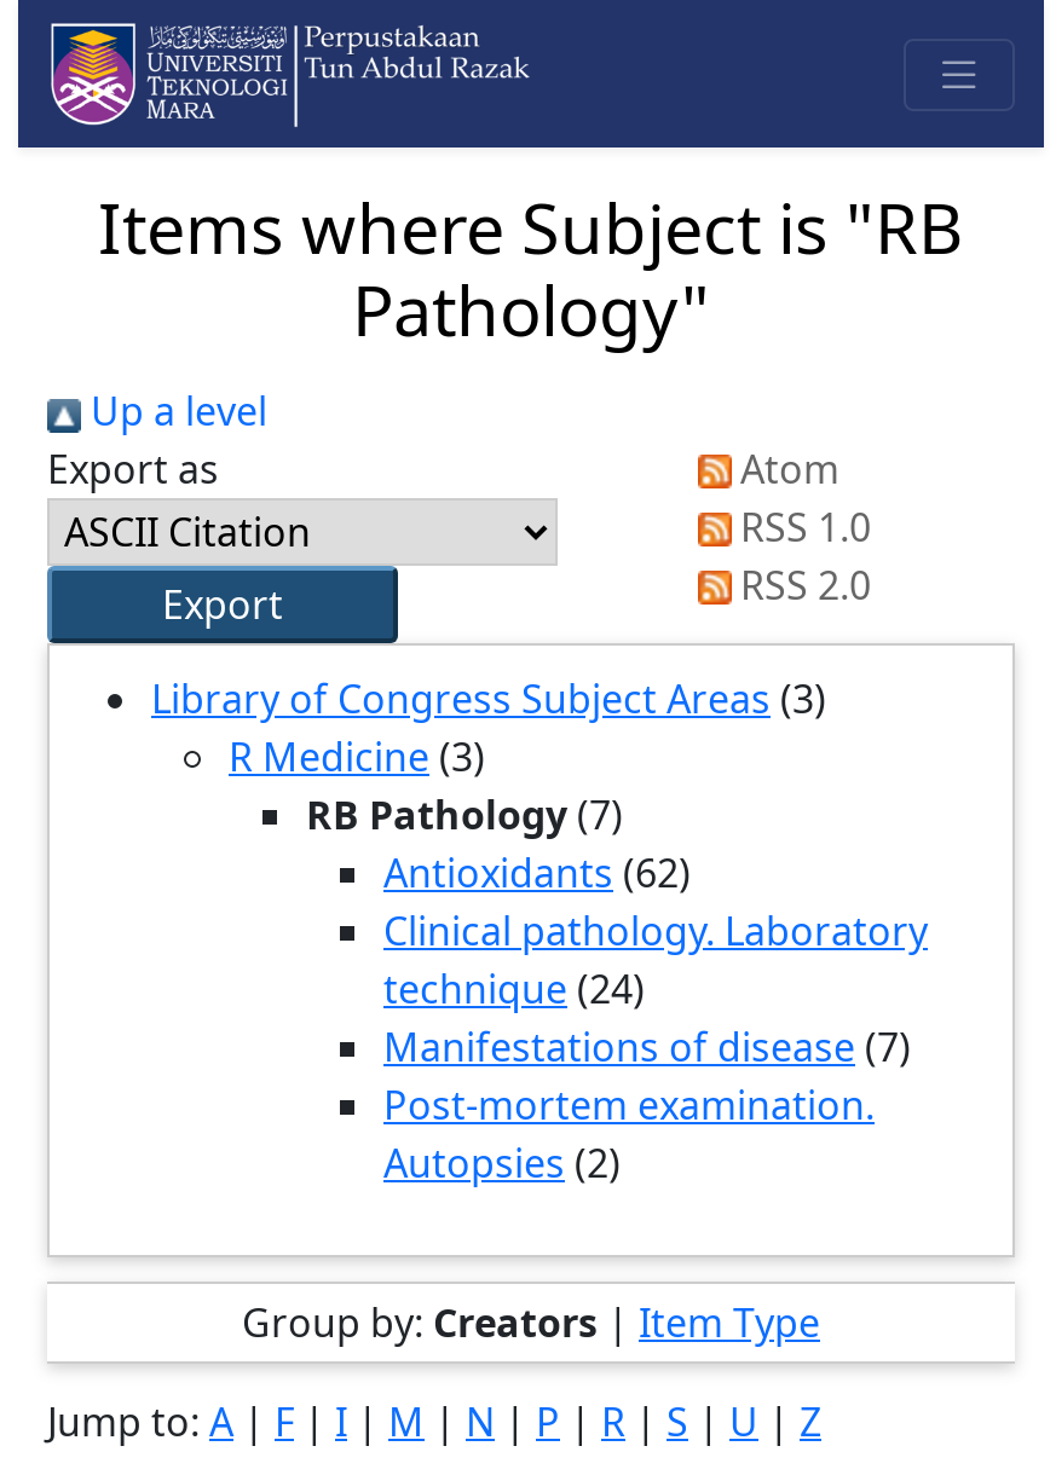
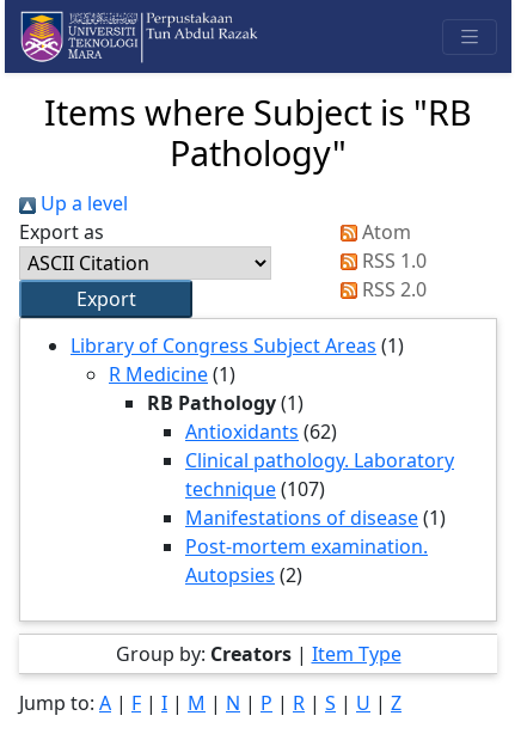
- Library of Congress Subject Areas (3)
+ Library of Congress Subject Areas (1)

- R Medicine (3)
+ R Medicine (1)

- RB Pathology (7)
+ RB Pathology (1)

- technique (24)
+ technique (107)

- Manifestations of disease (7)
+ Manifestations of disease (1)
